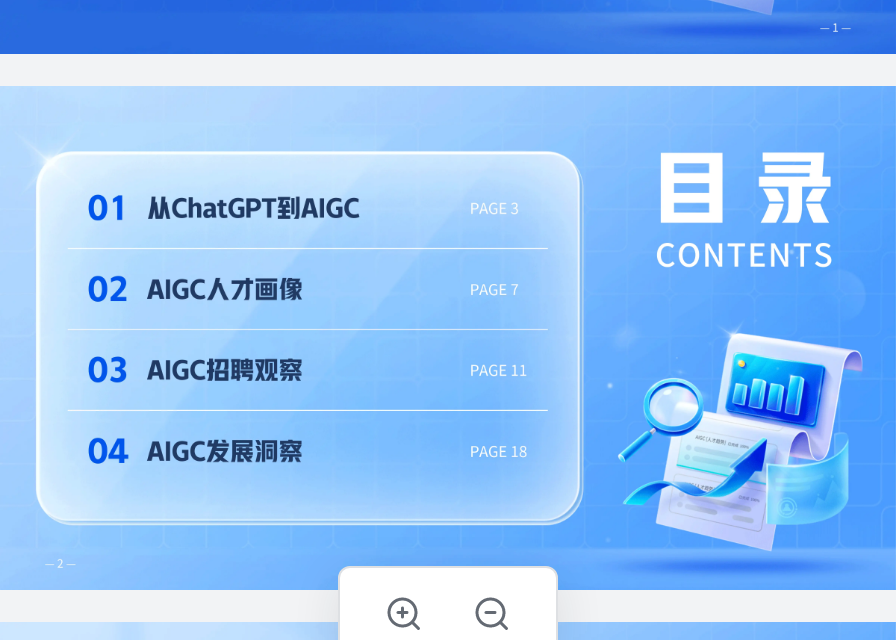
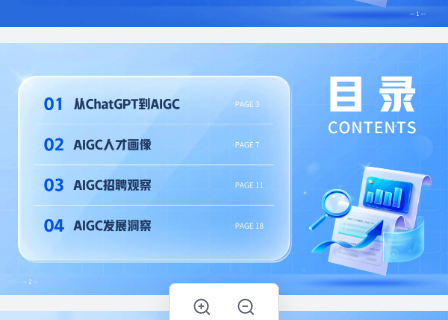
- 目 录
+ ⽬ 录

- A G C 人才 画 像
+ A G C ⼈才 画 像

- A G C 招 聘观察
+ A G C招 聘观察
